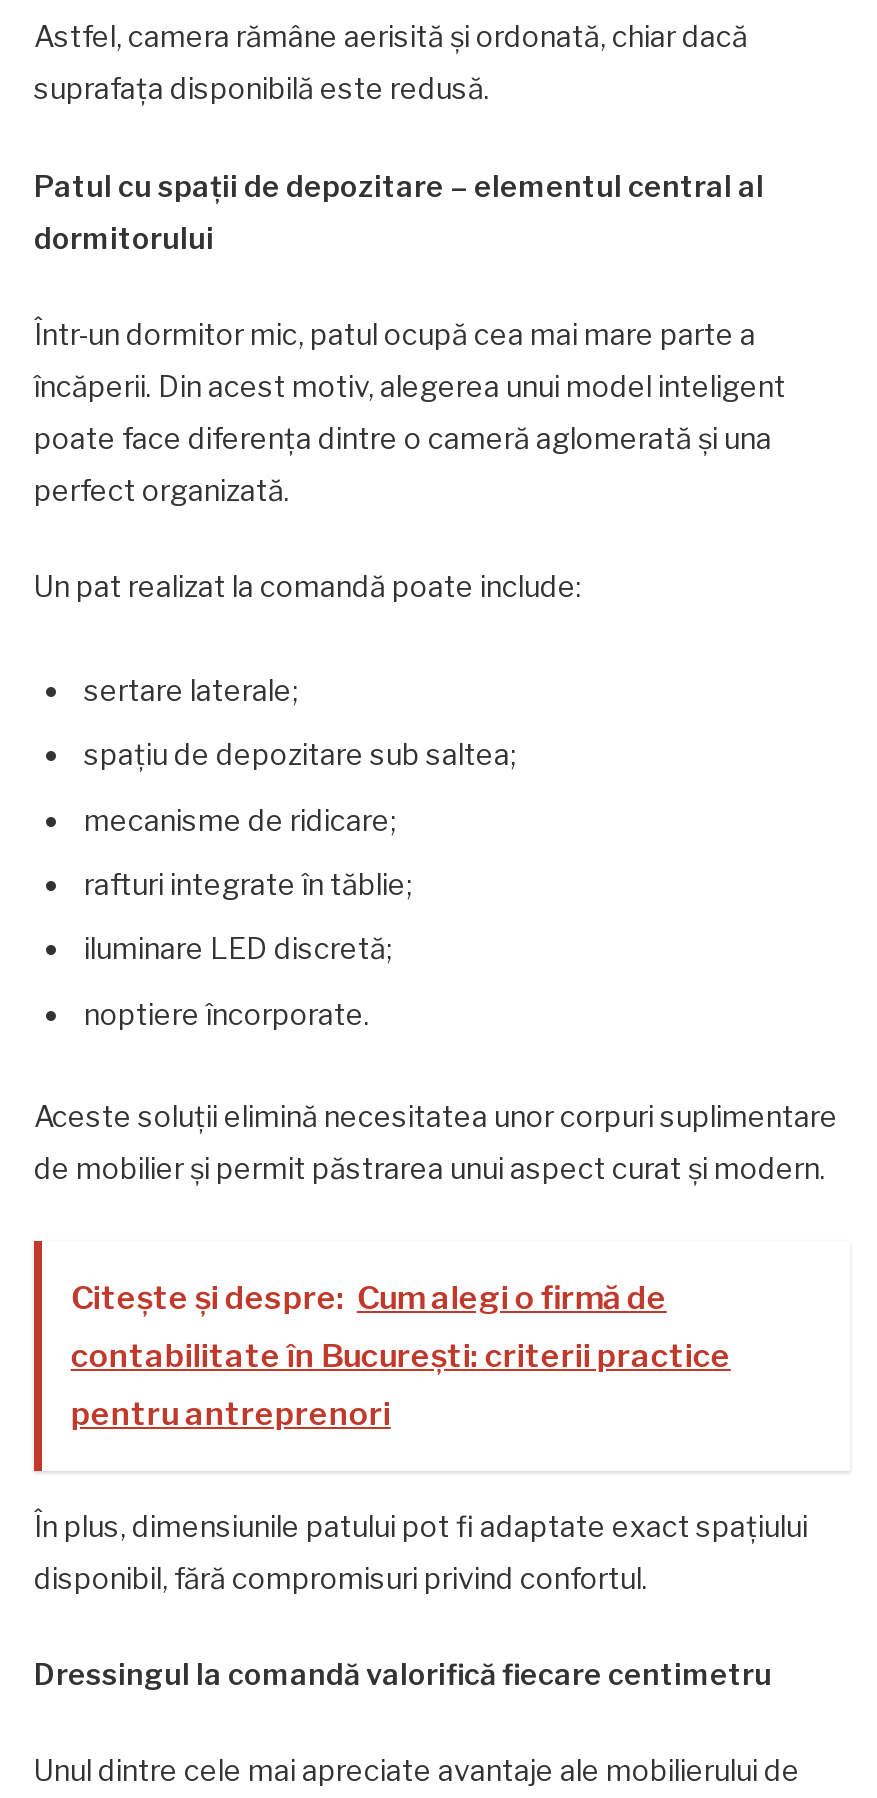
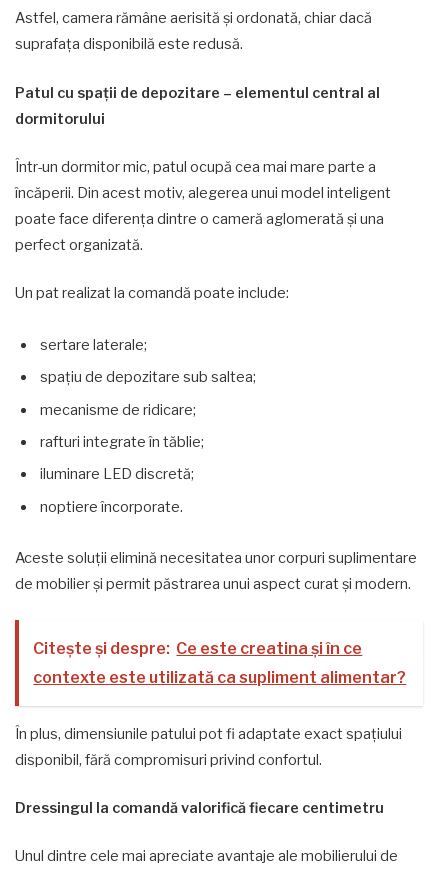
- Citește și despre: Cum alegi o firmă de
- contabilitate în București: criterii practice
- pentru antreprenori
+ Citește și despre: Ce este creatina și în ce
+ contexte este utilizată ca supliment alimentar?
